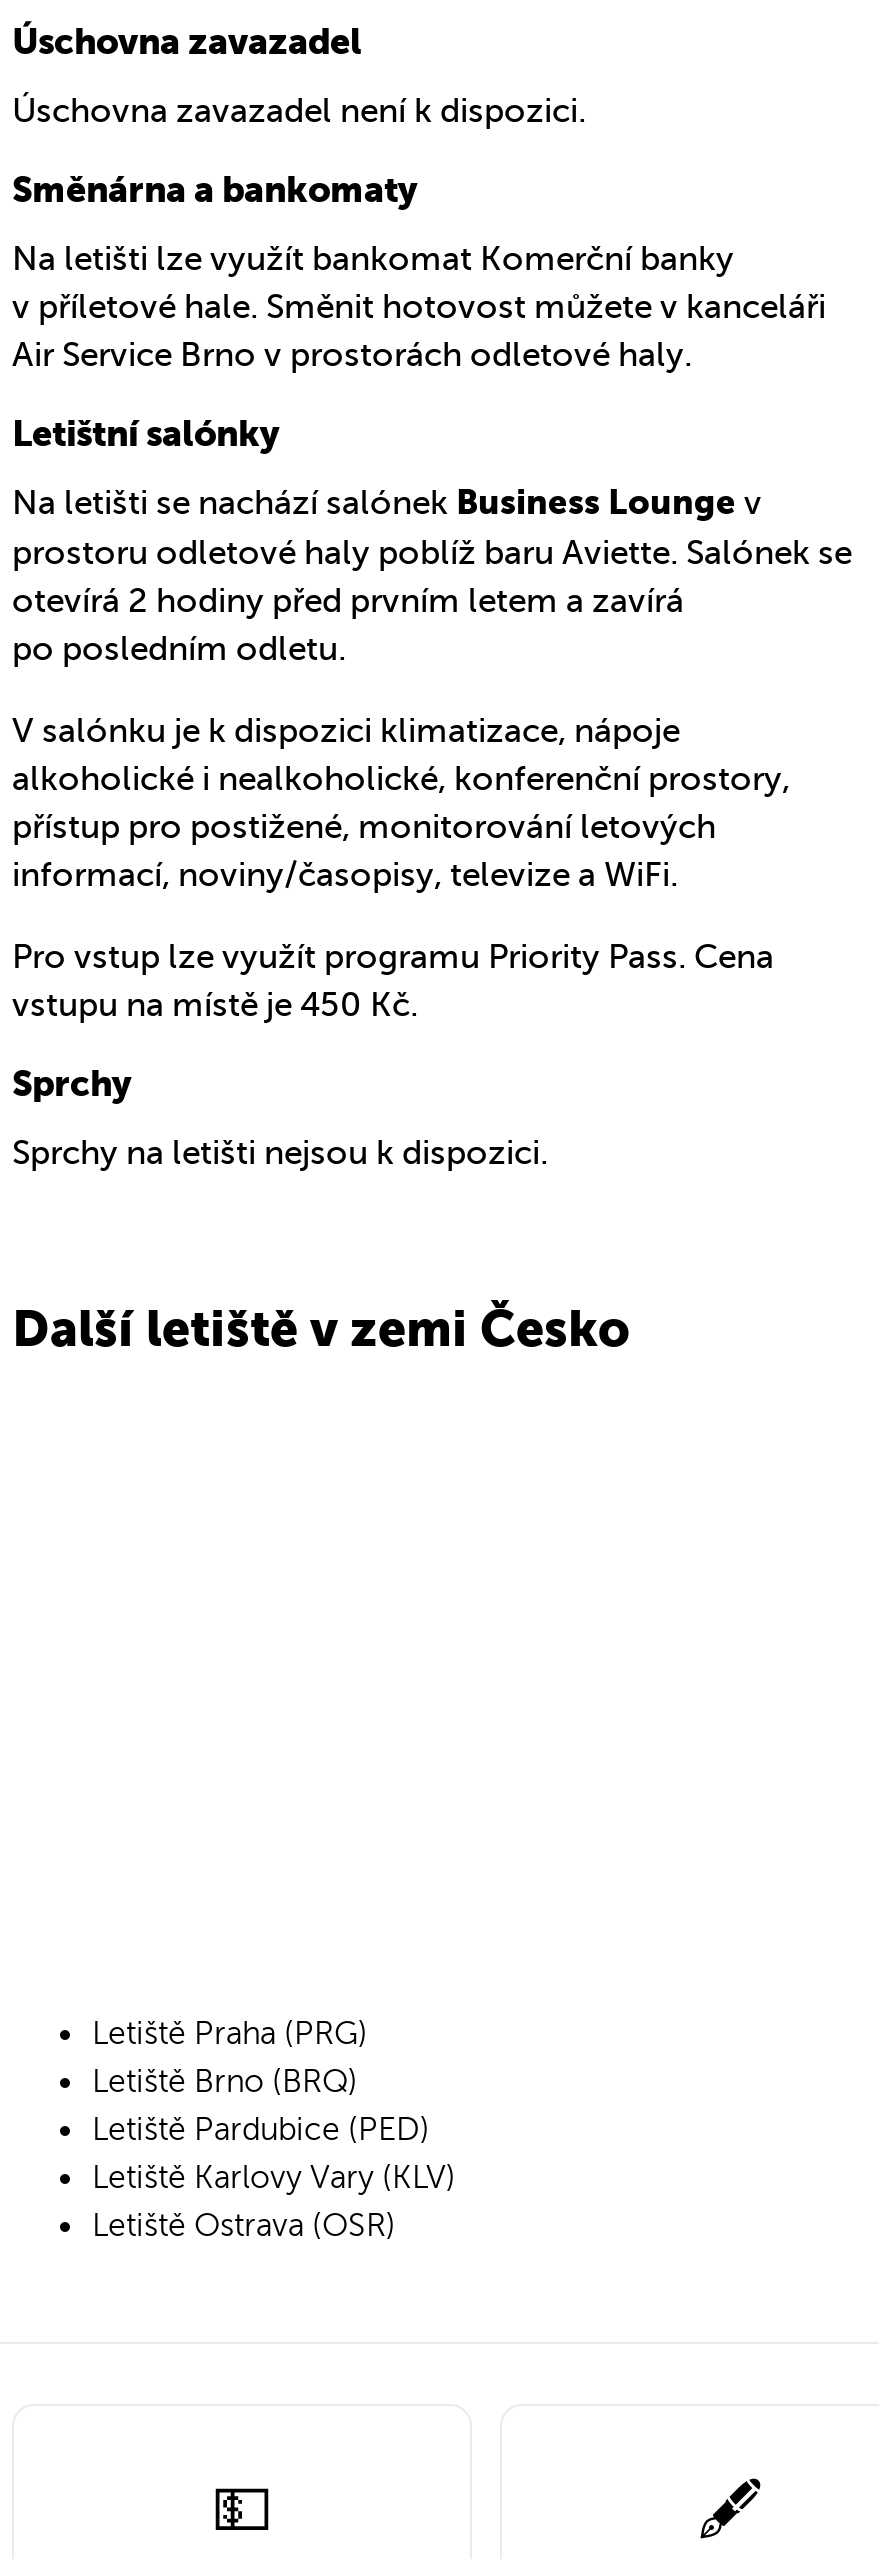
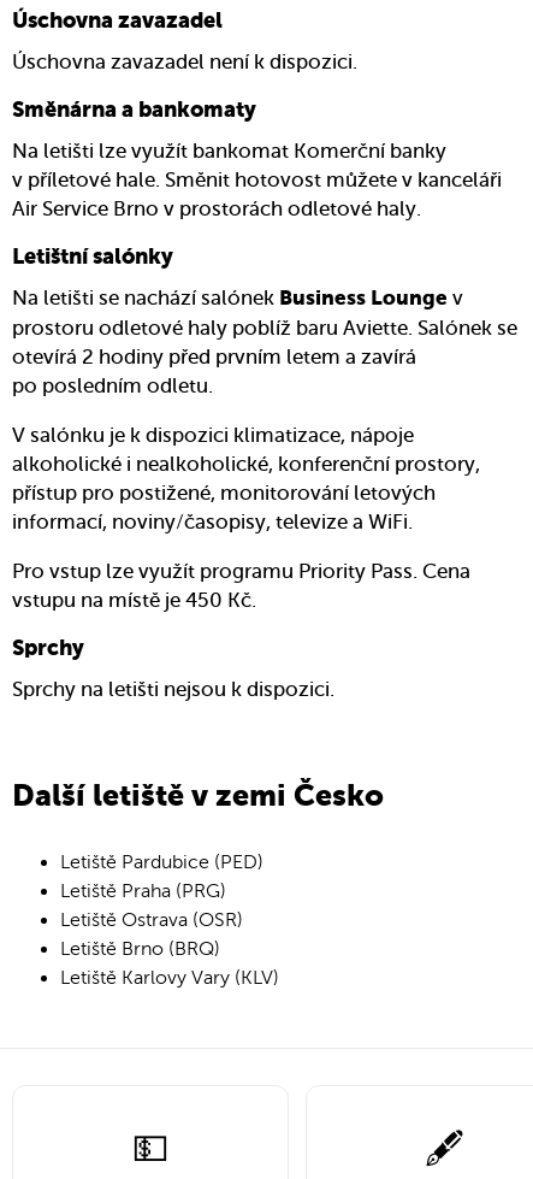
moved down: Letiště Praha (PRG)

moved down: Letiště Brno (BRQ)

moved up: Letiště Pardubice (PED)

moved down: Letiště Karlovy Vary (KLV)

moved up: Letiště Ostrava (OSR)
